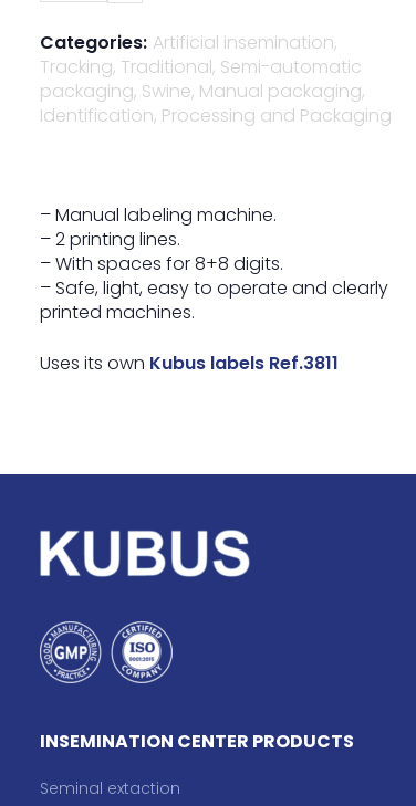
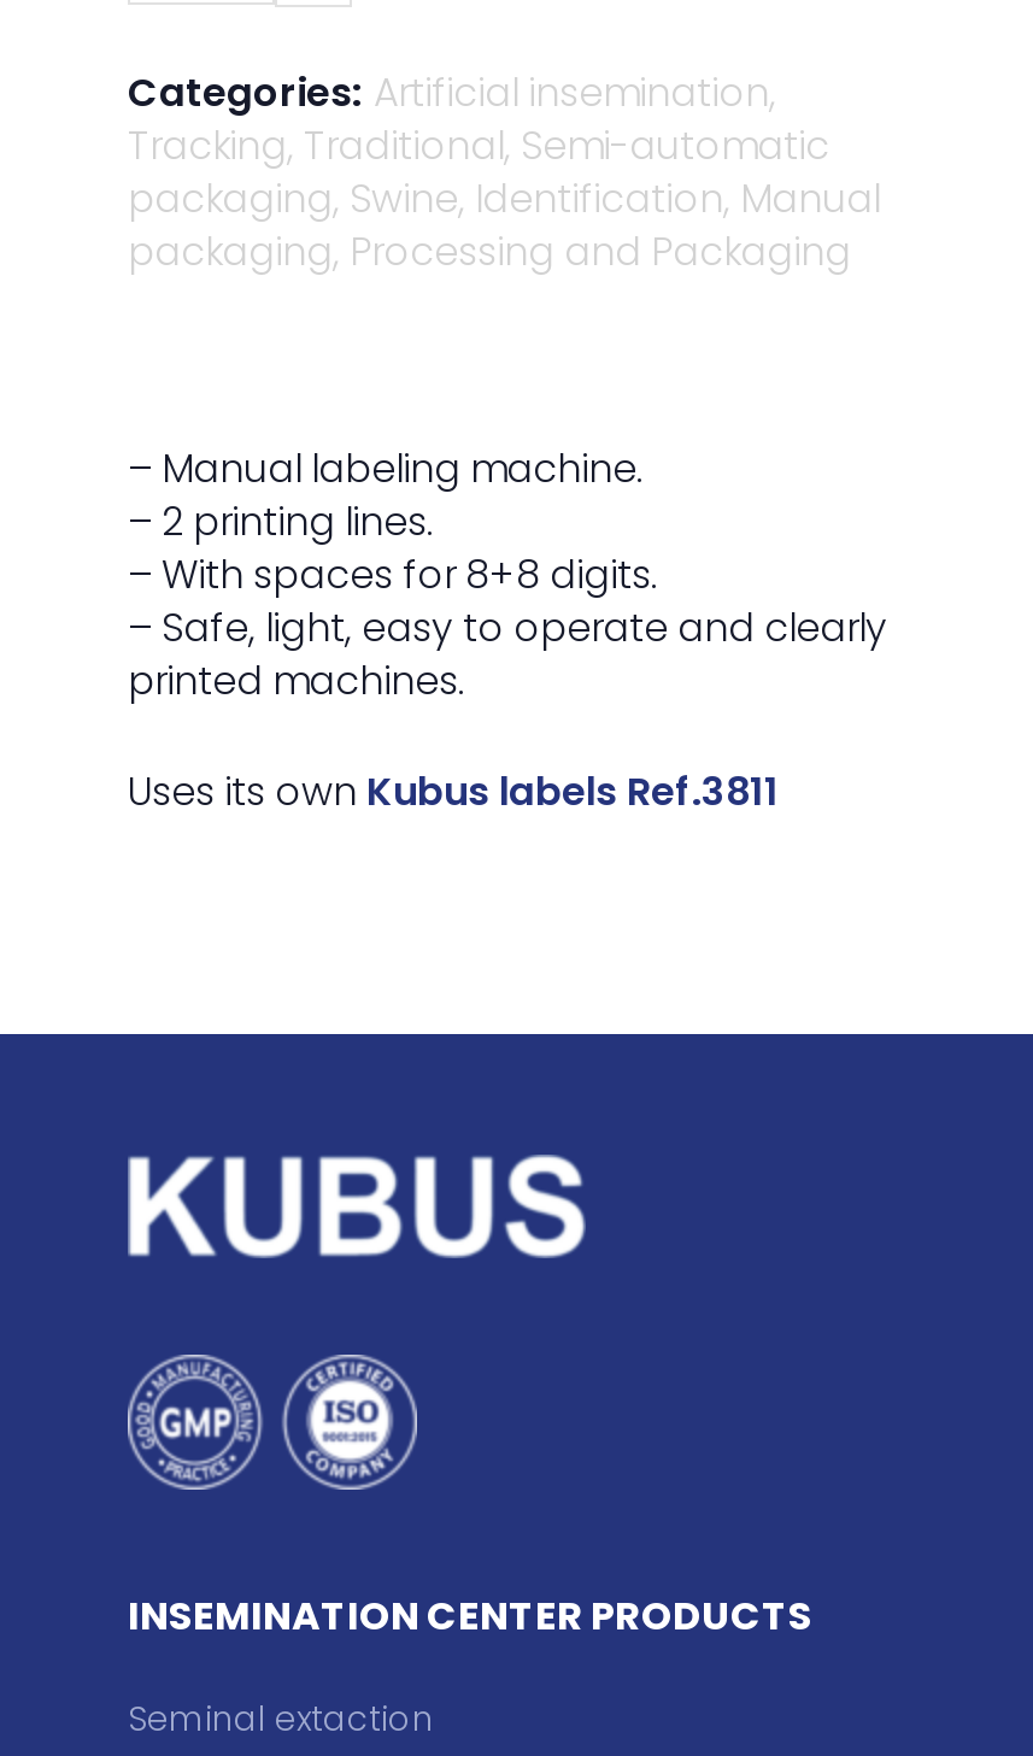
- packaging, Swine, Manual packaging,
+ packaging, Swine, Identification, Manual

- Identification, Processing and Packaging
+ packaging, Processing and Packaging
